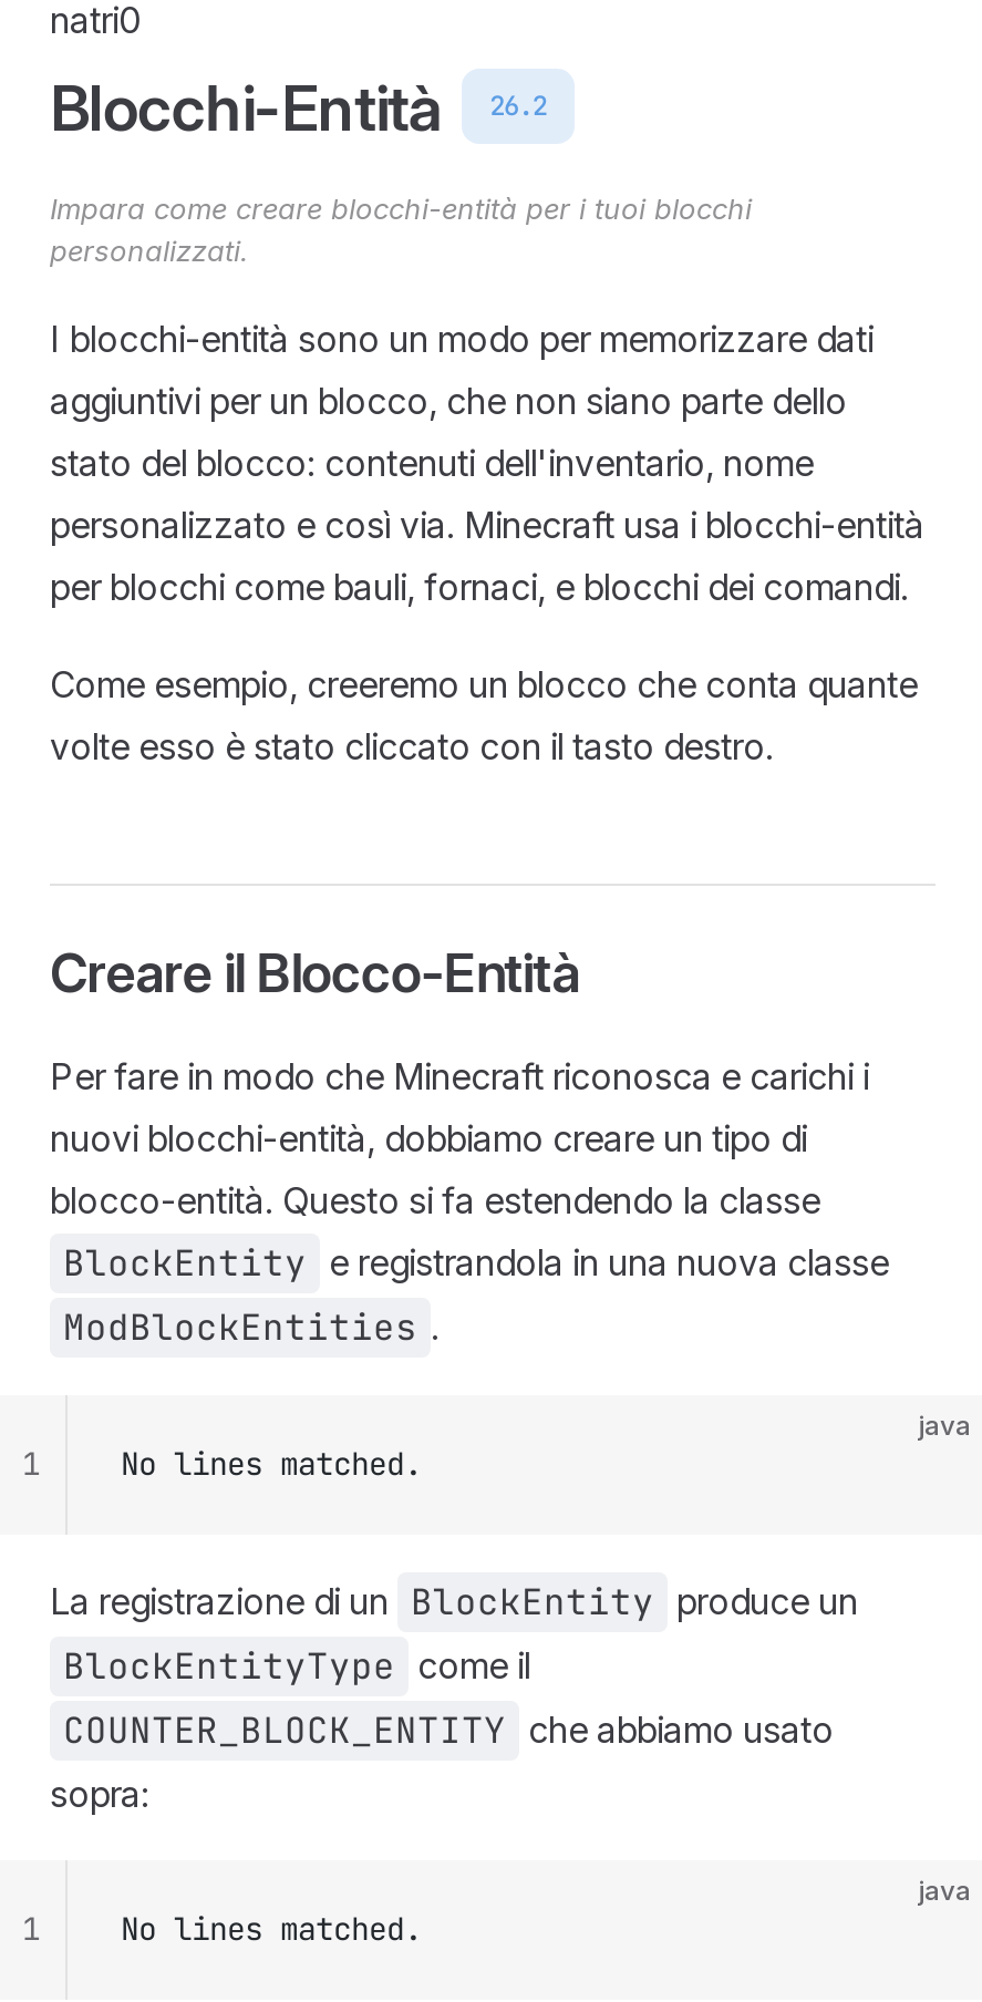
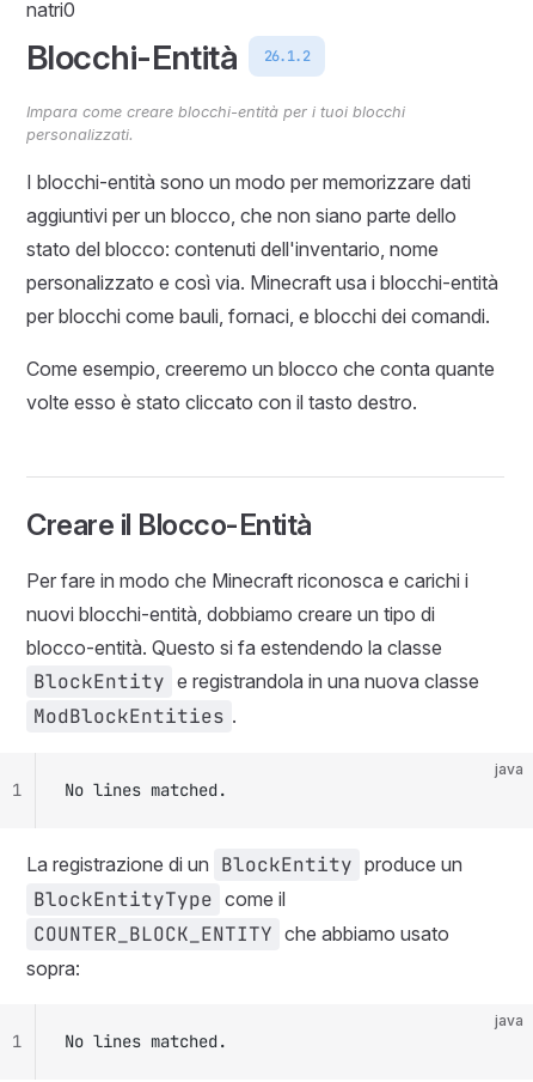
- Blocchi-Entità 26.2
+ Blocchi-Entità 26.1.2
